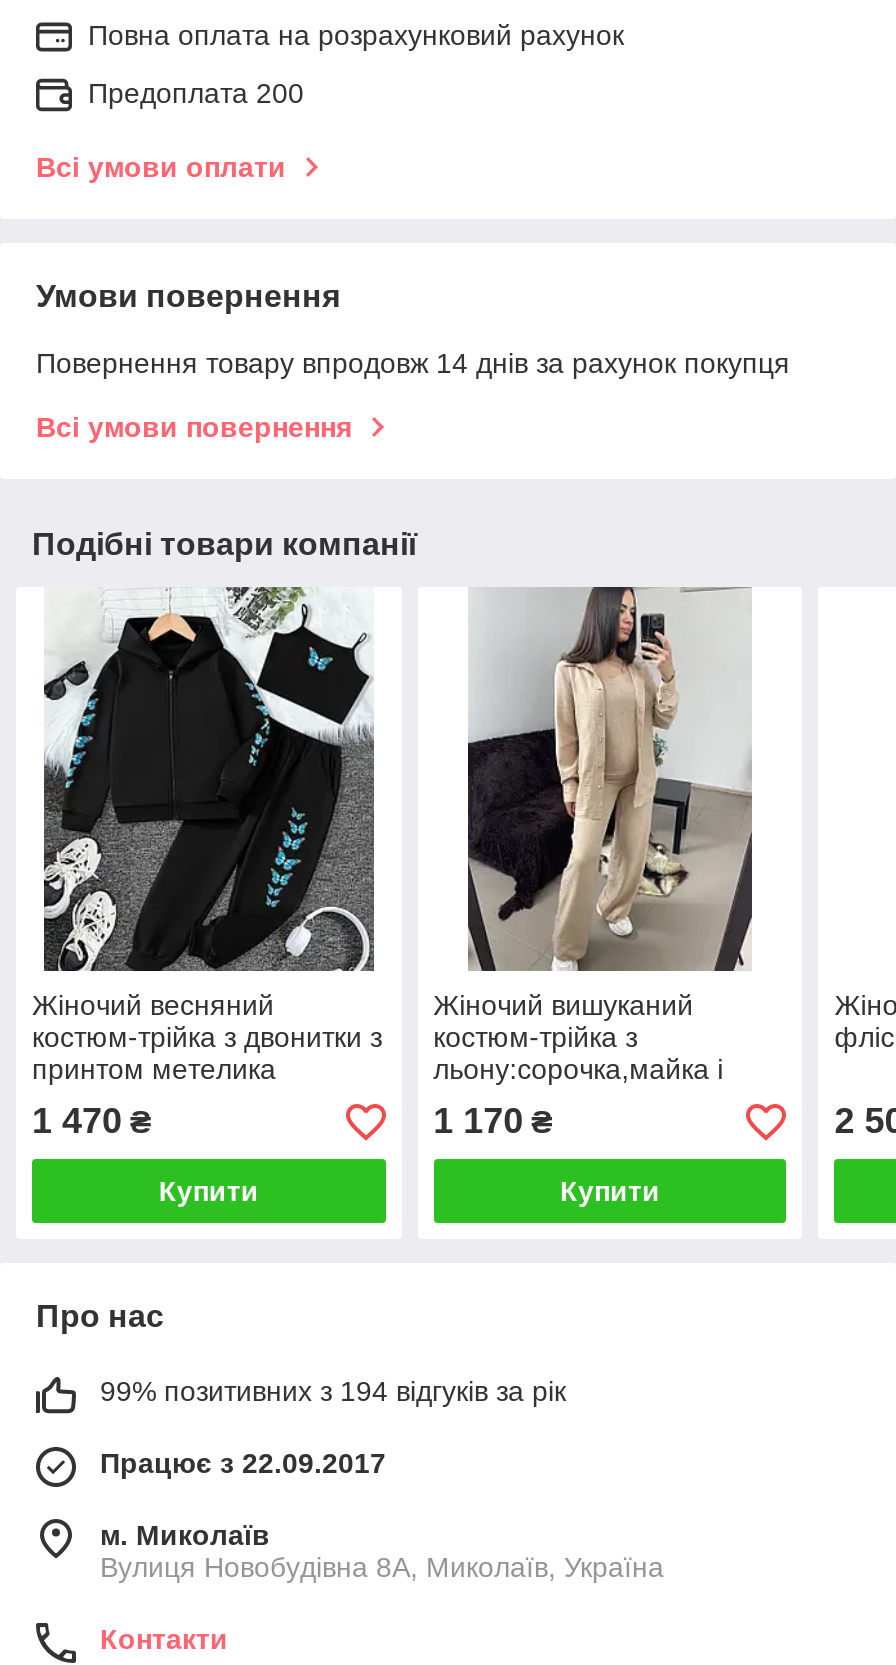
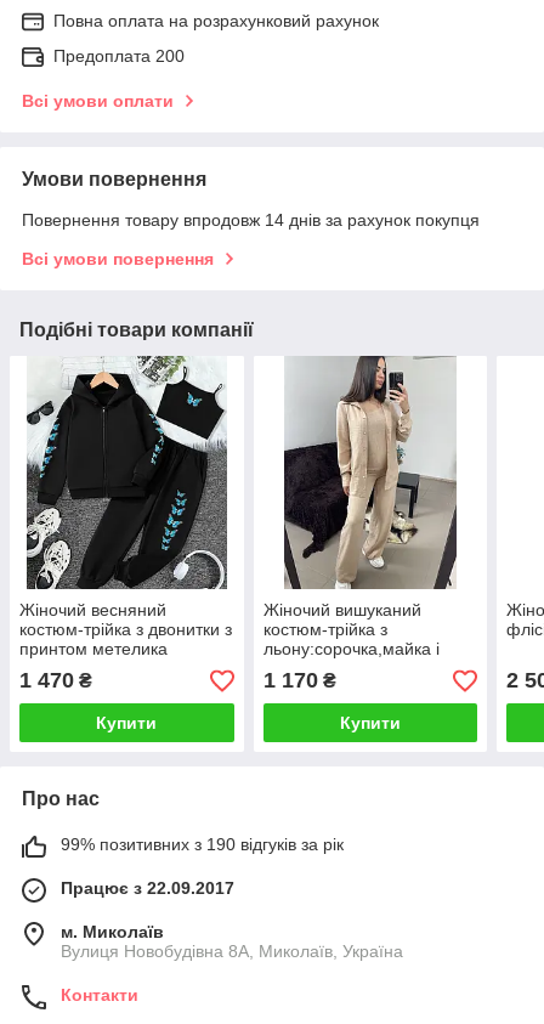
- 99% позитивних з 194 відгуків за рік
+ 99% позитивних з 190 відгуків за рік
